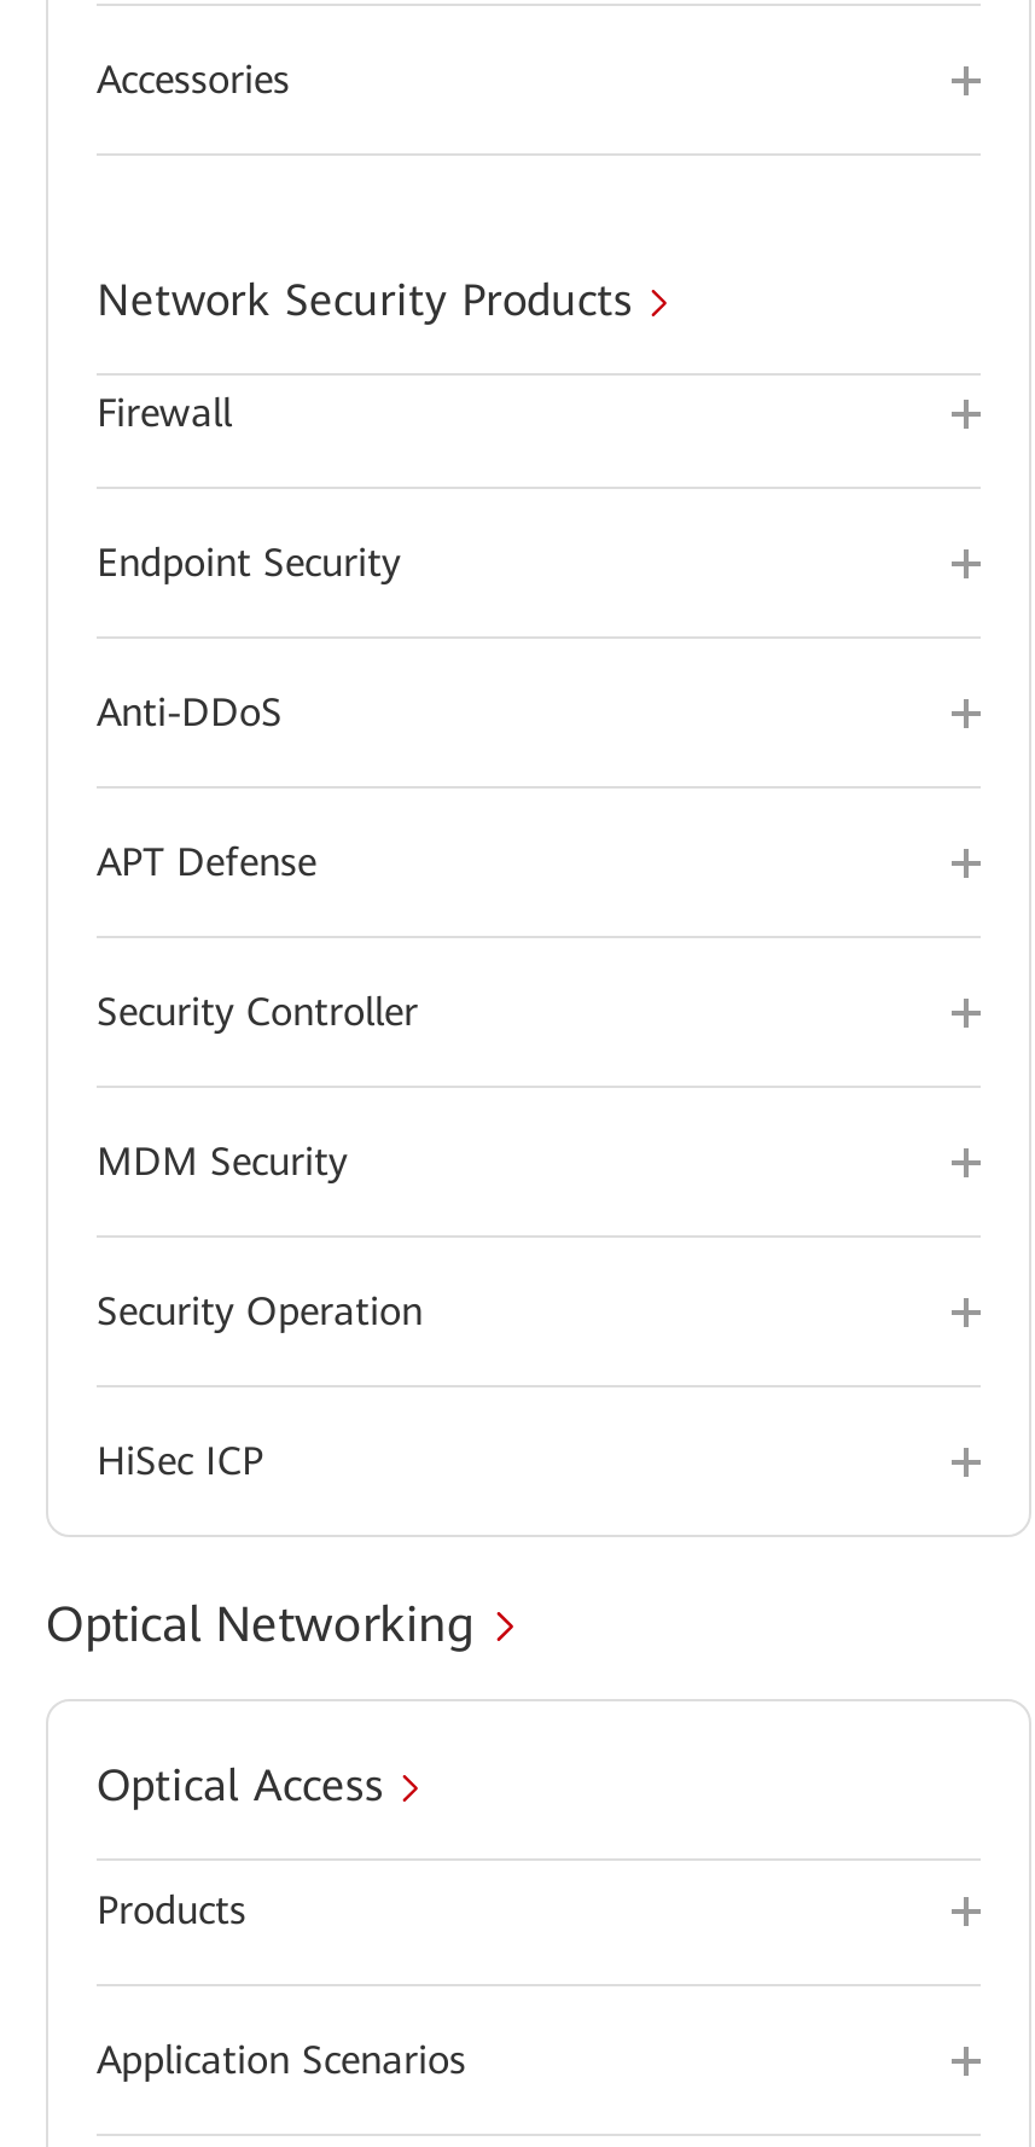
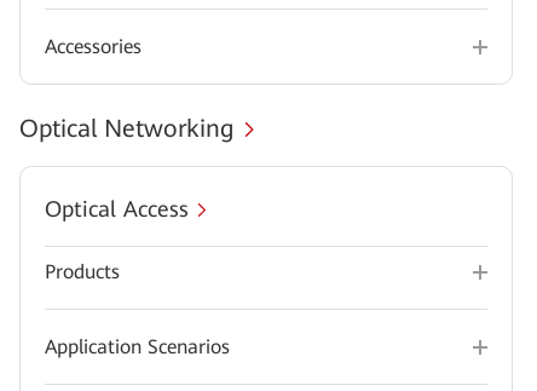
- Network Security Products
- Firewall
- Endpoint Security
- Anti-DDoS
- APT Defense
- Security Controller
- MDM Security
- Security Operation
- HiSec ICP
